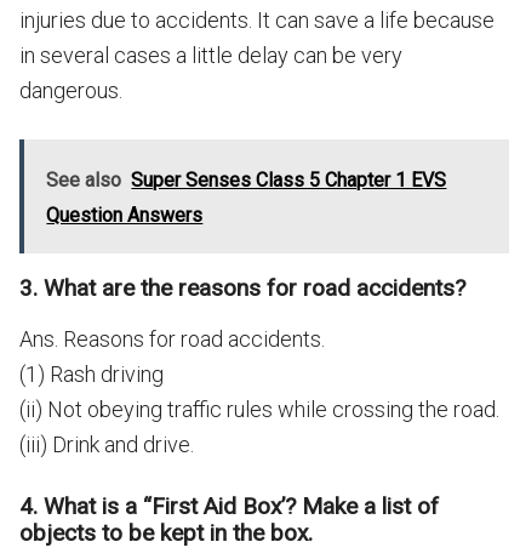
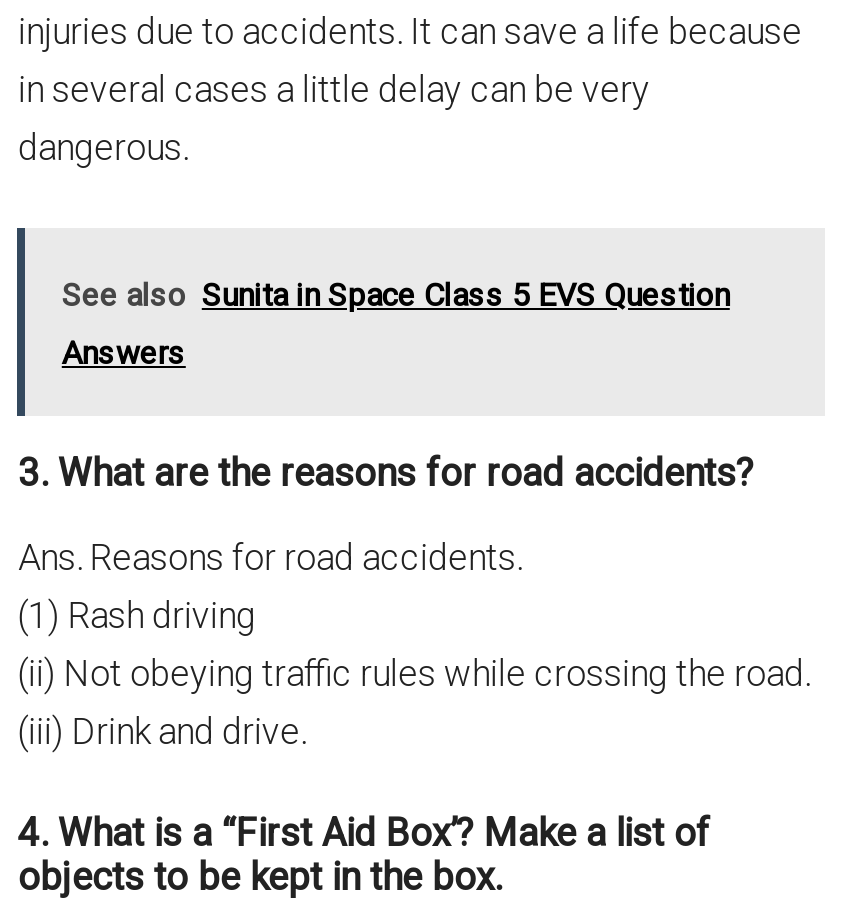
- See also Super Senses Class 5 Chapter 1 EVS
+ See also Sunita in Space Class 5 EVS Question

- Question Answers
+ Answers
